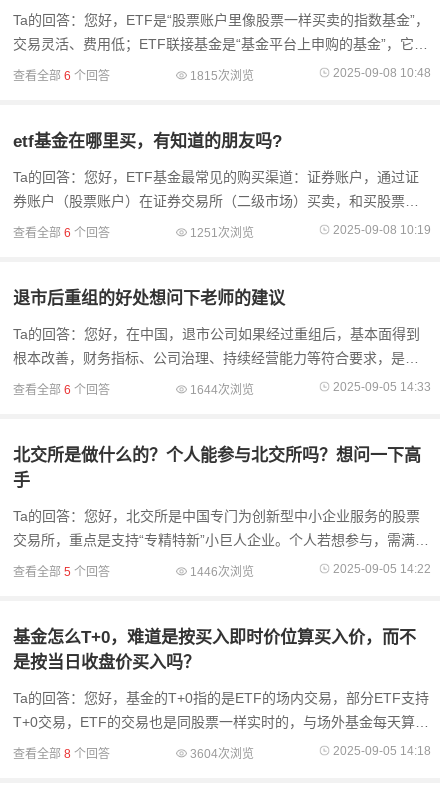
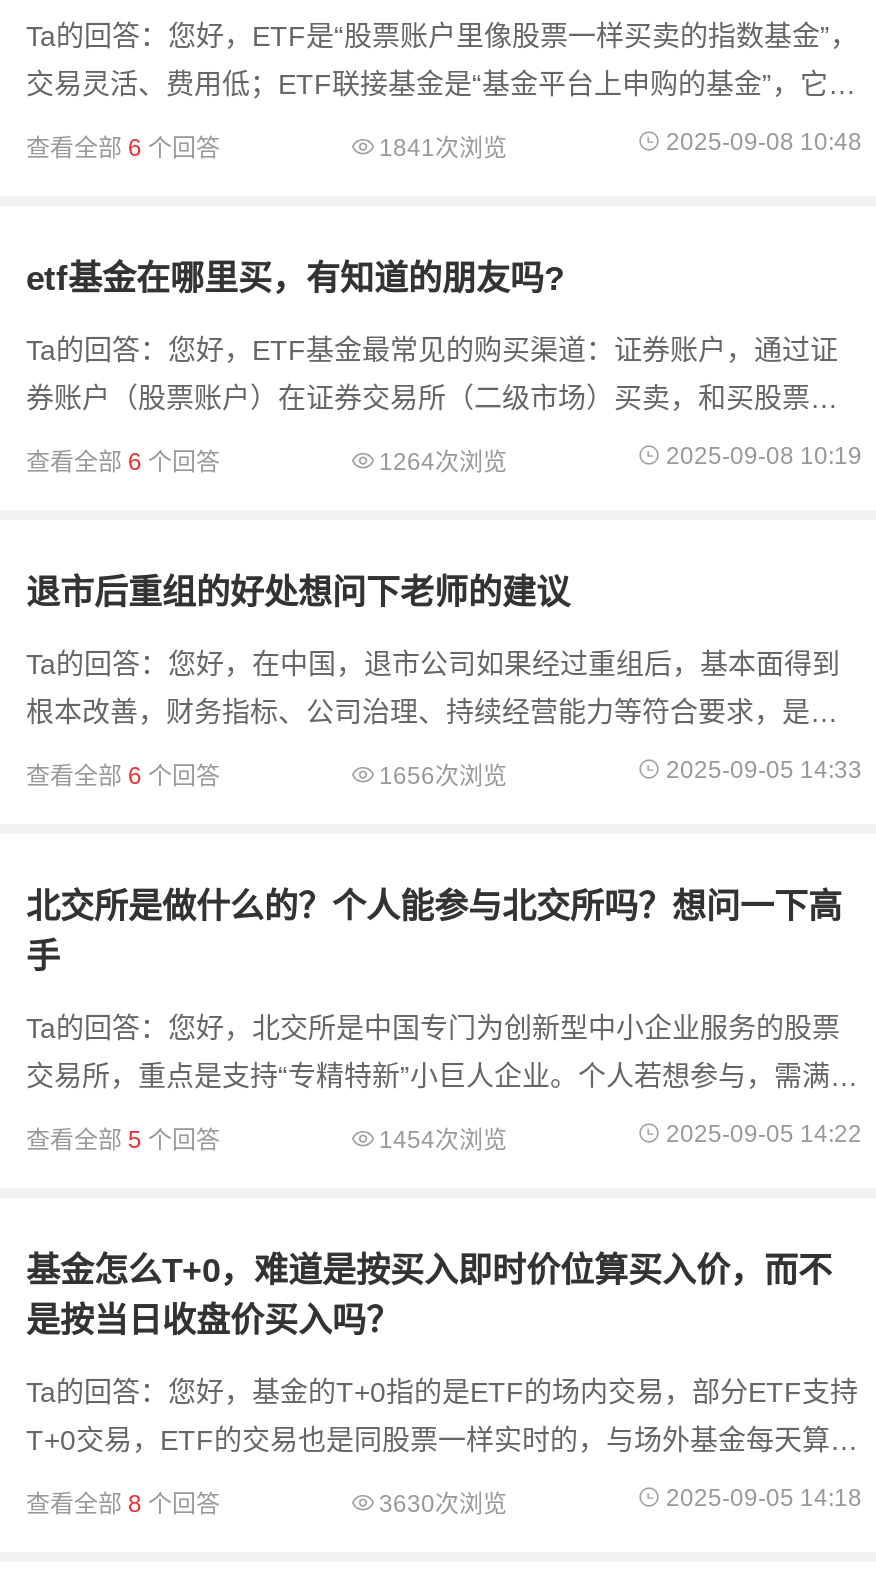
- 1815次浏览
+ 1841次浏览

- 1251次浏览
+ 1264次浏览

- 1644次浏览
+ 1656次浏览

- 1446次浏览
+ 1454次浏览

- 3604次浏览
+ 3630次浏览
